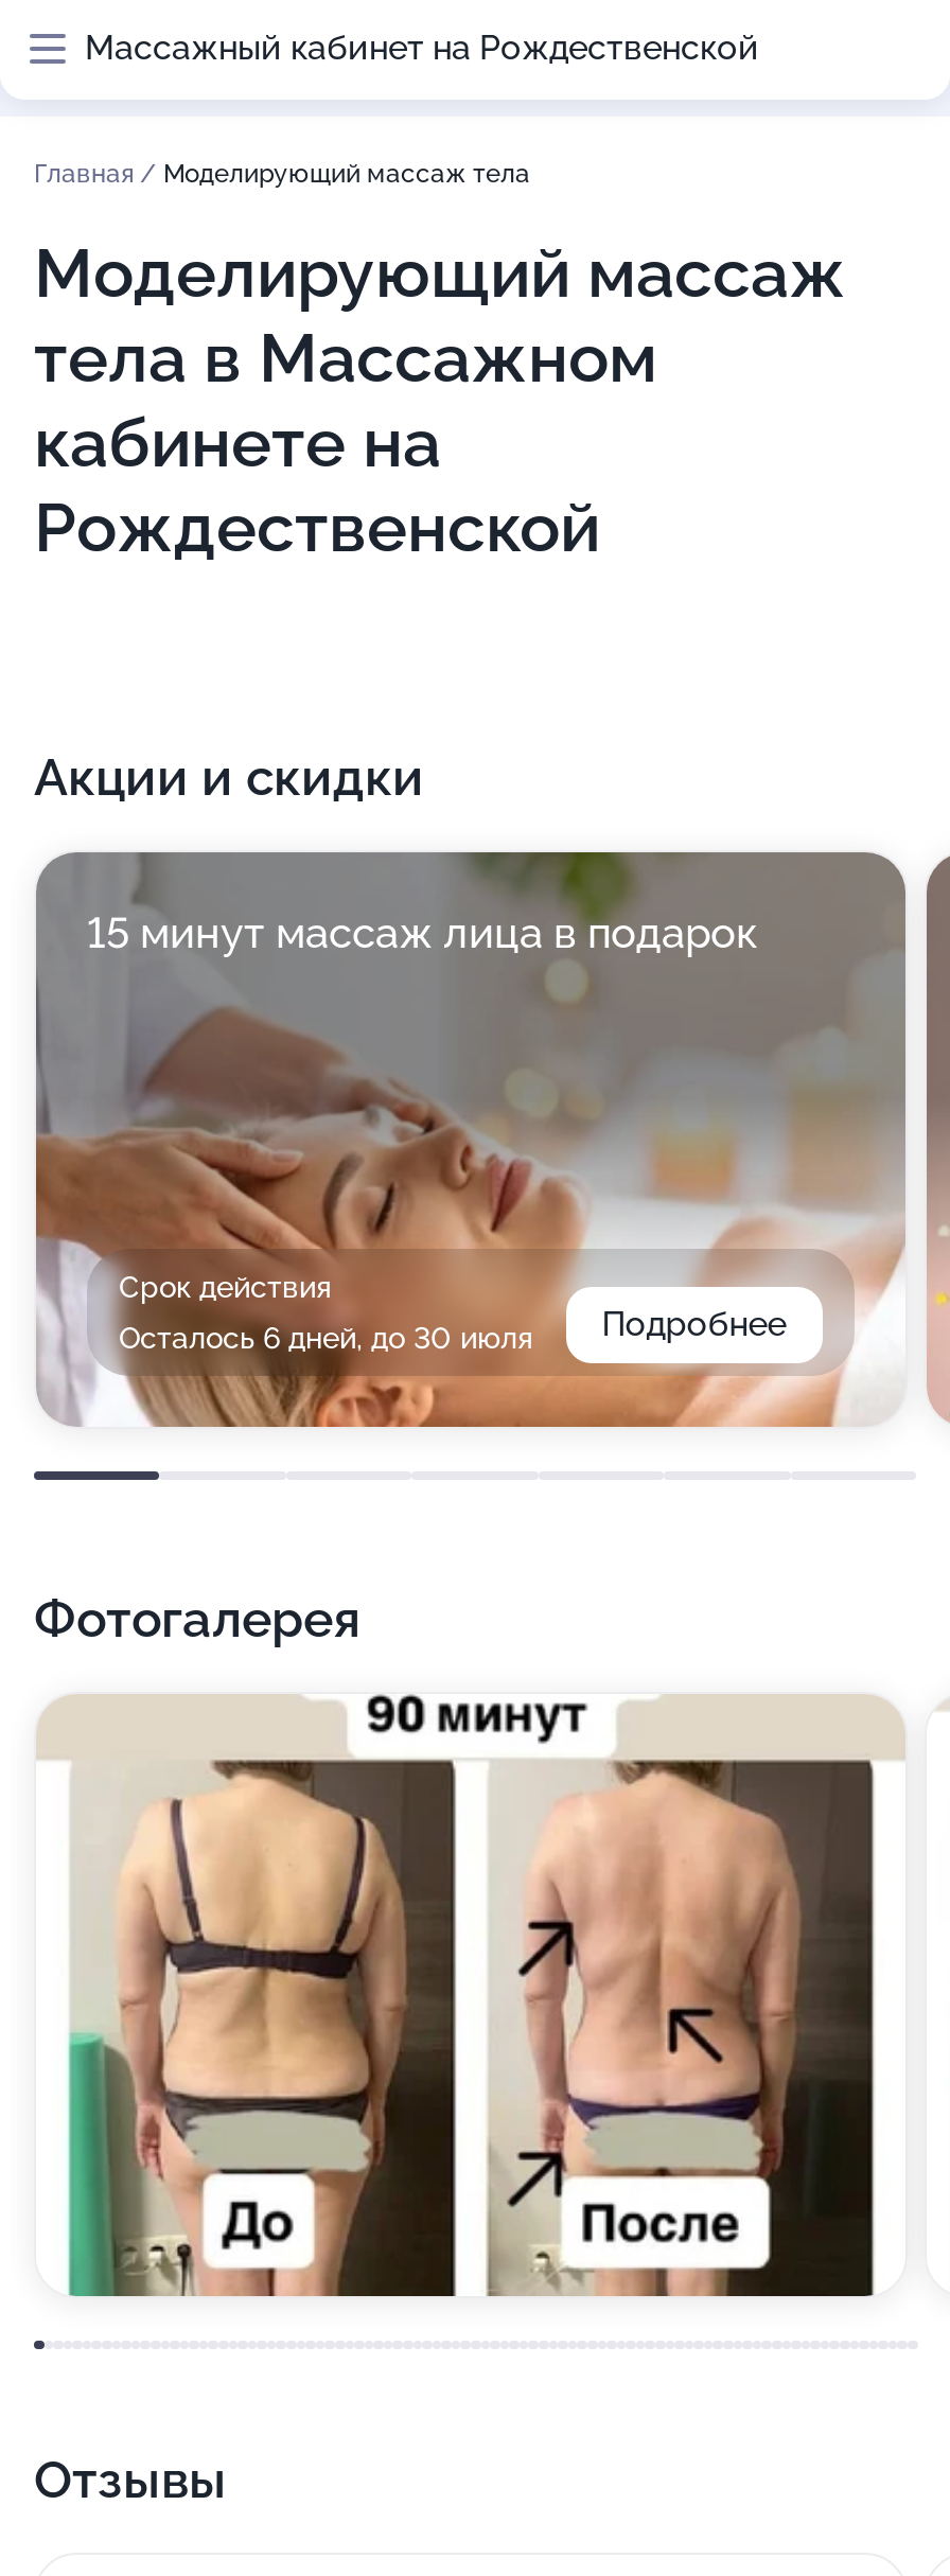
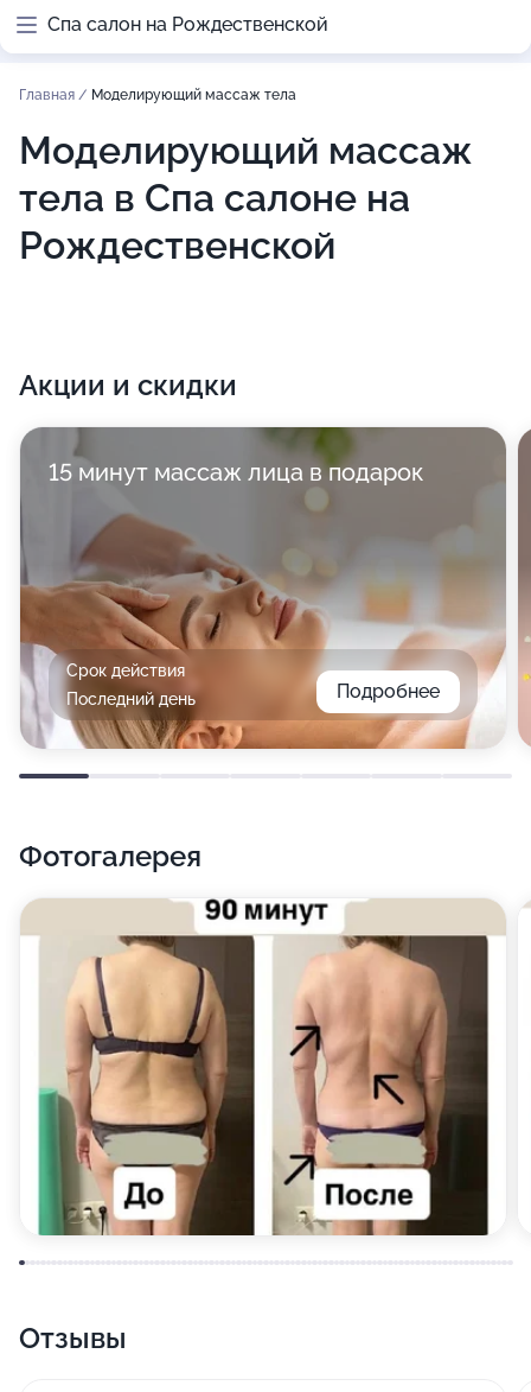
- Массажный кабинет на Рождественской
+ Спа салон на Рождественской

- тела в Массажном
- кабинете на
+ тела в Спа салоне на

- Осталось 6 дней, до 30 июля
+ Последний день
